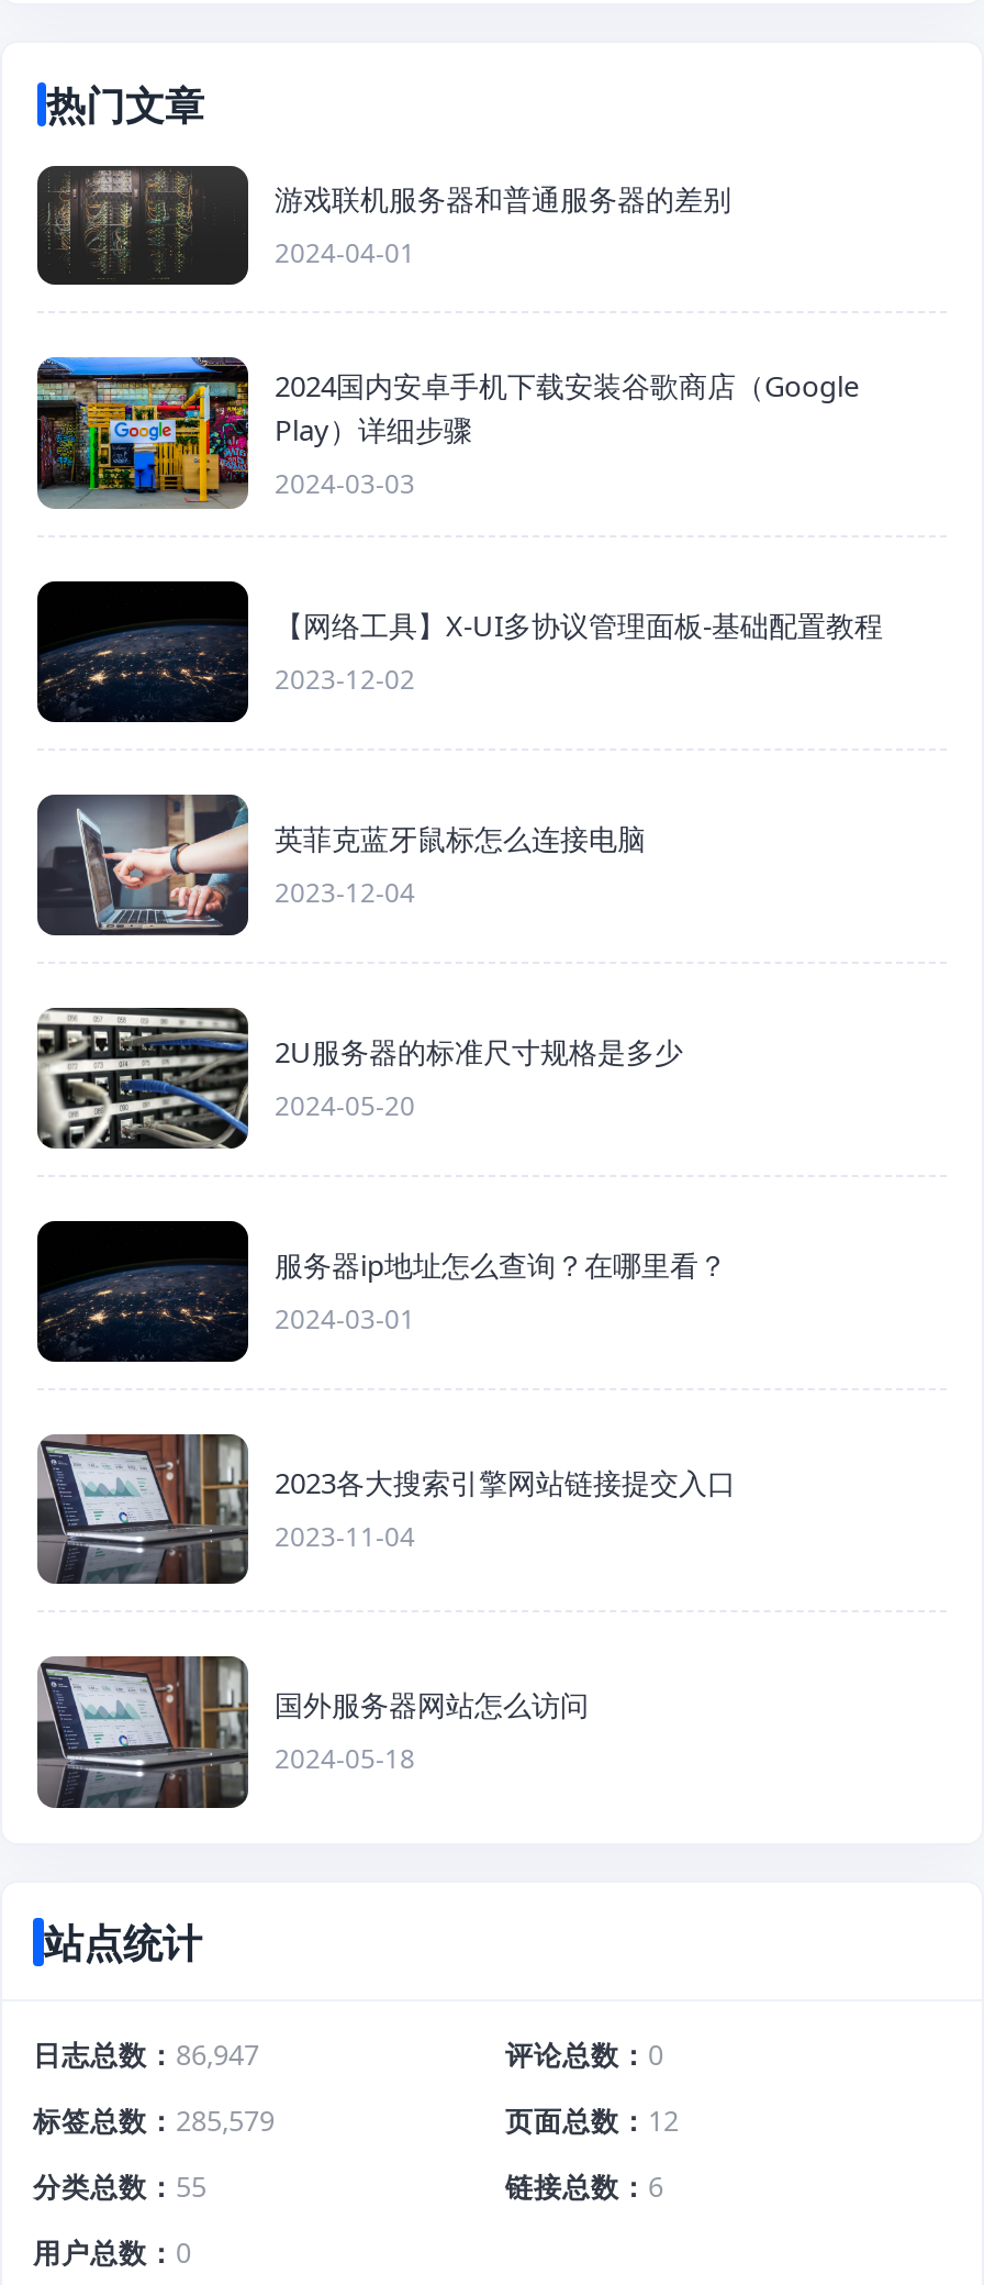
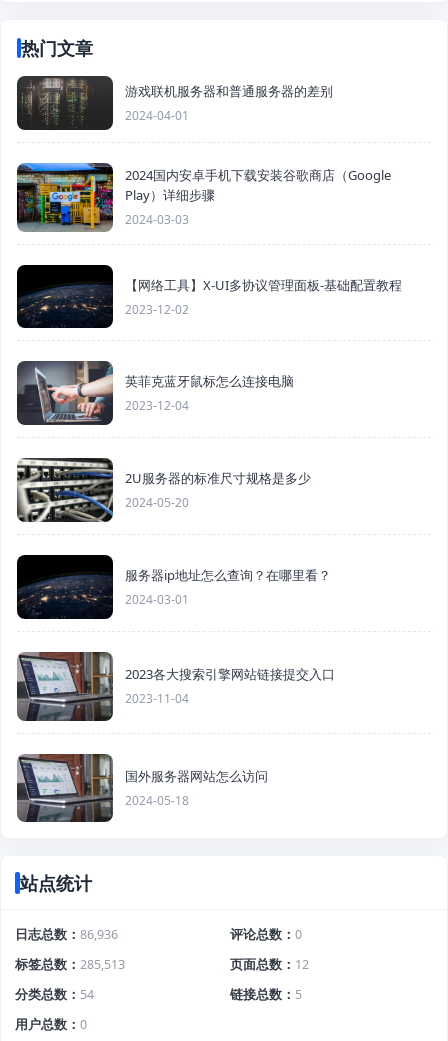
- 日志总数 86,947
+ 日志总数 86,936

- 标签总数 285,579
+ 标签总数 285,513

- 分类总数 55
+ 分类总数 54

- 链接总数 6
+ 链接总数 5
